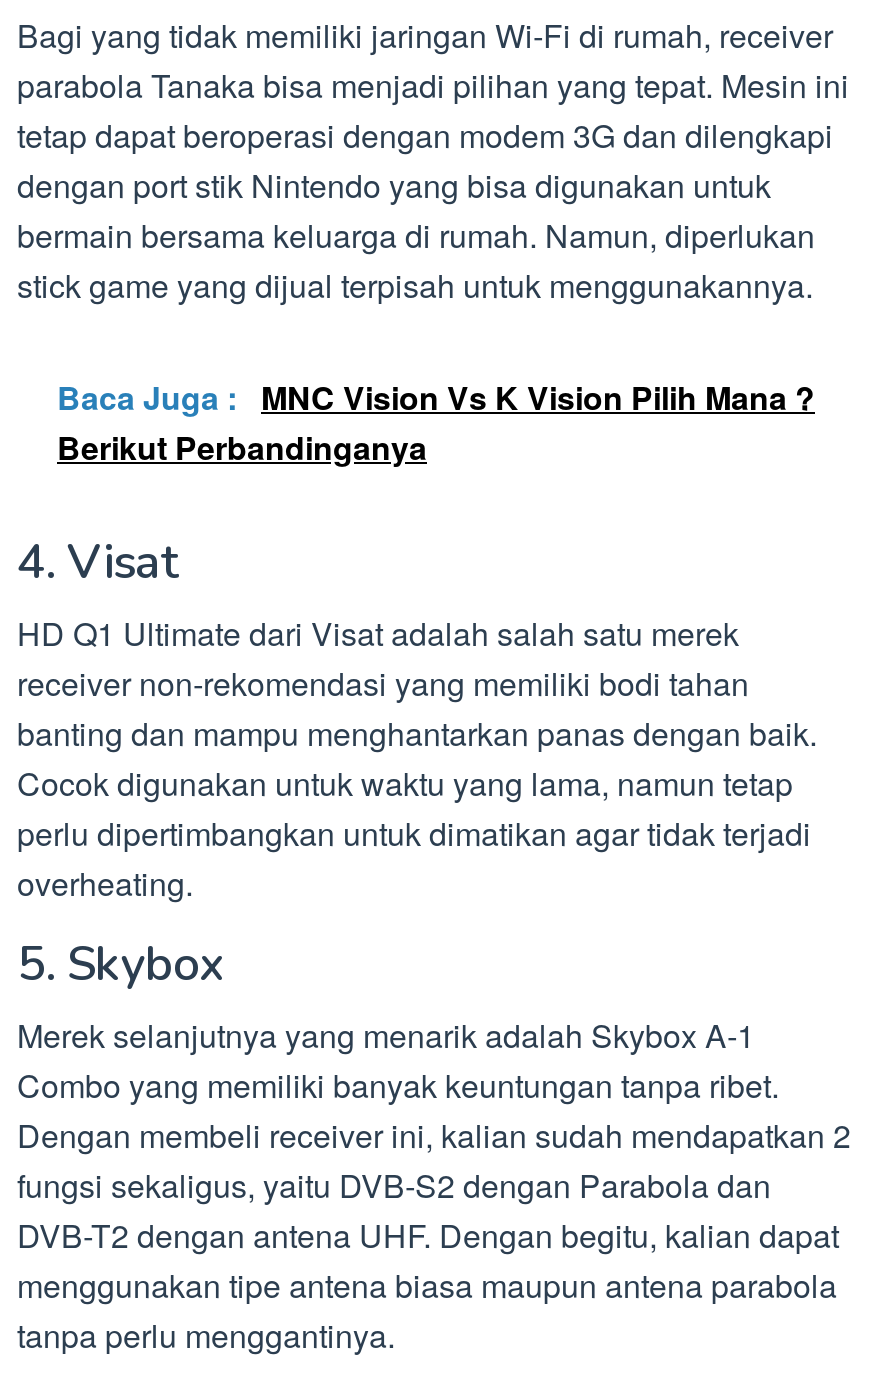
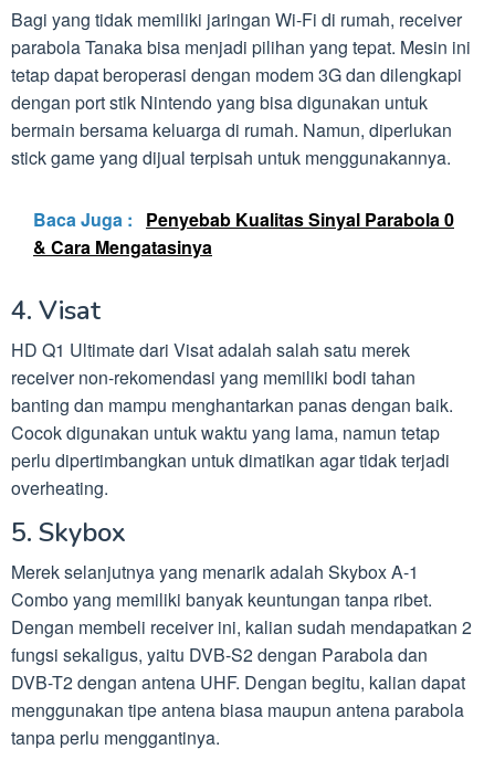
- Baca Juga : MNC Vision Vs K Vision Pilih Mana ?
- Berikut Perbandinganya
+ Baca Juga : Penyebab Kualitas Sinyal Parabola 0
+ & Cara Mengatasinya
